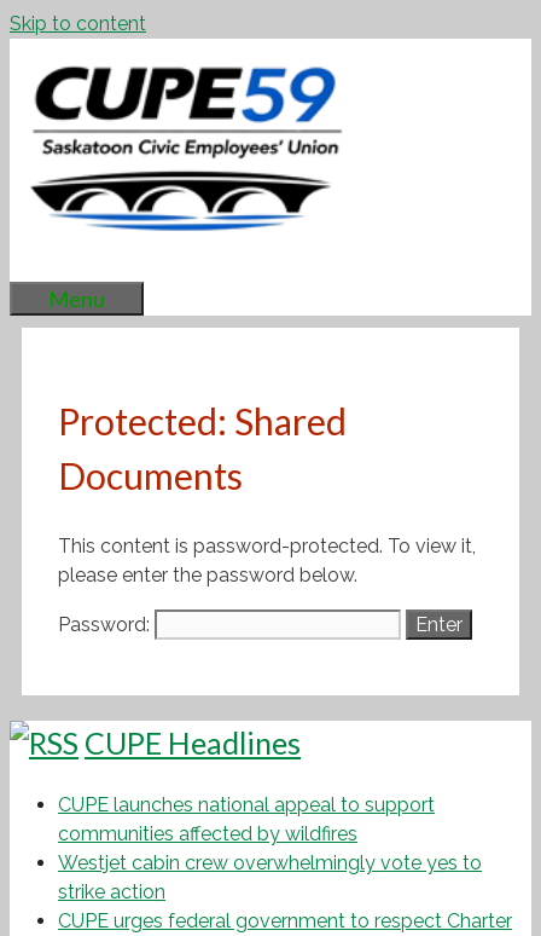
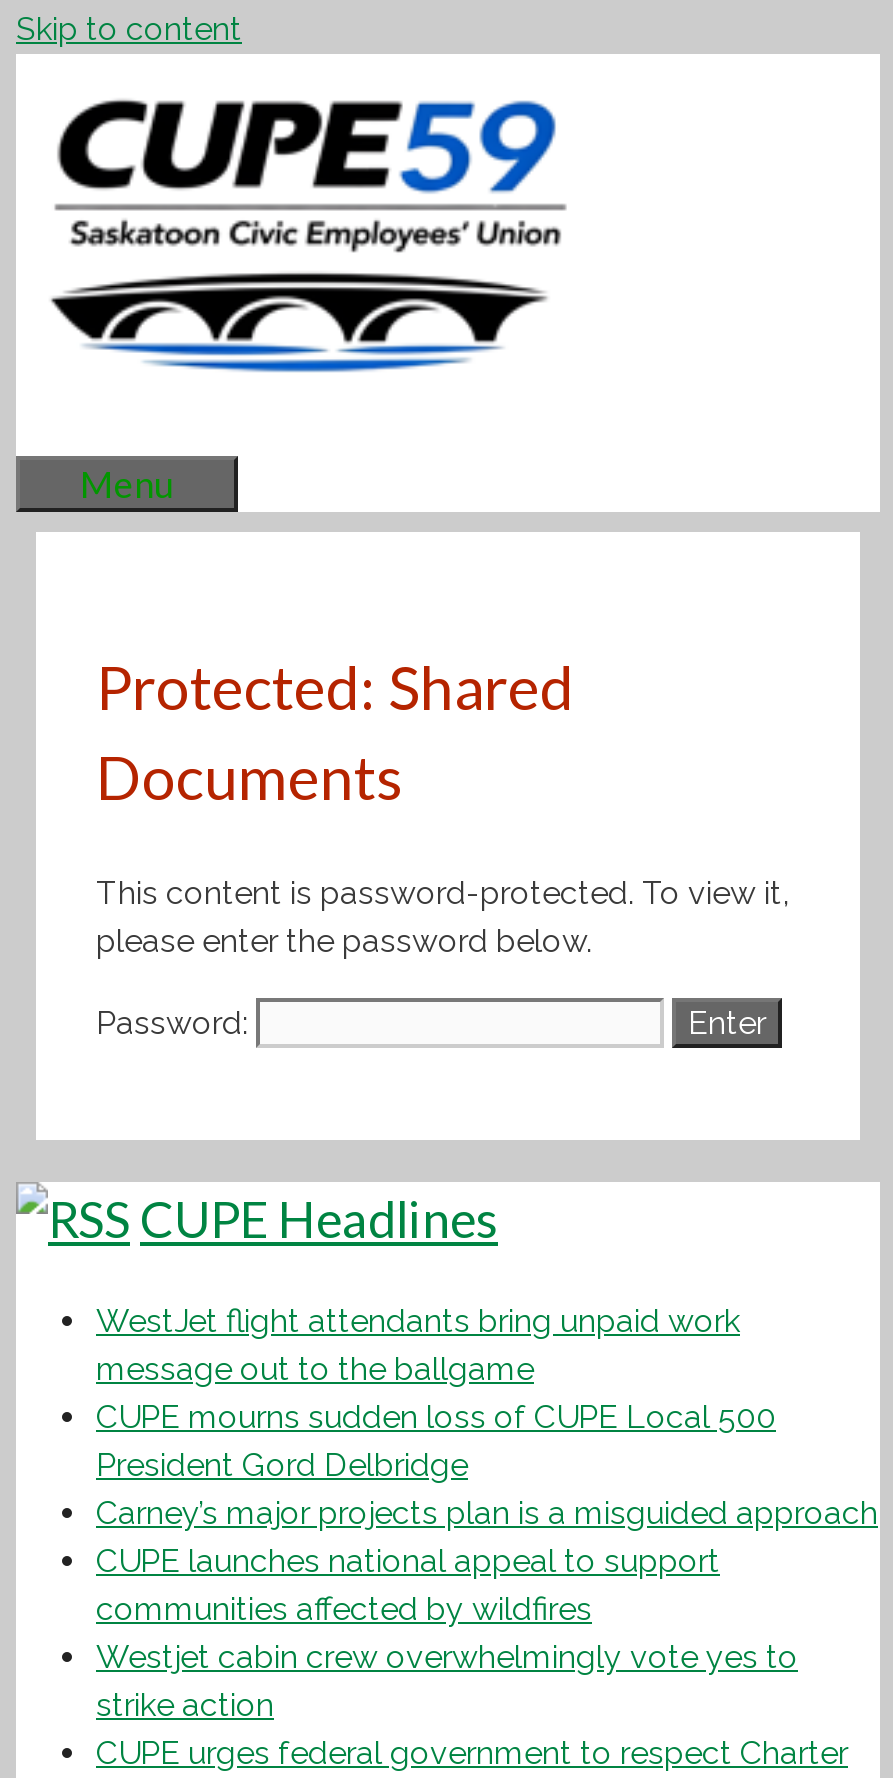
+ WestJet flight attendants bring unpaid work
+ message out to the ballgame
+ CUPE mourns sudden loss of CUPE Local 500
+ President Gord Delbridge
+ Carney’s major projects plan is a misguided approach
